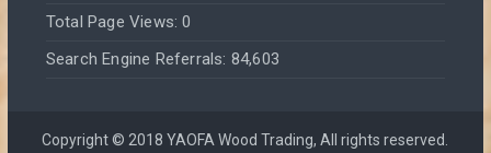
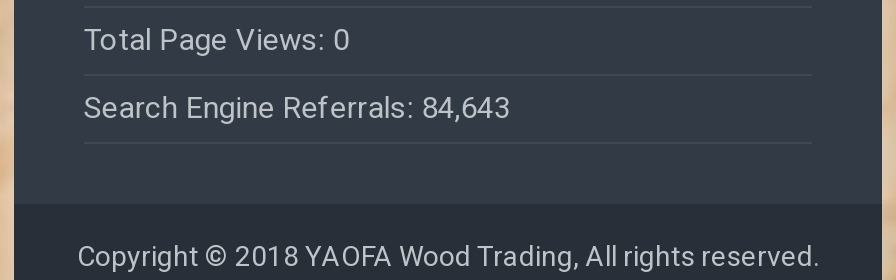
- Search Engine Referrals: 84,603
+ Search Engine Referrals: 84,643
